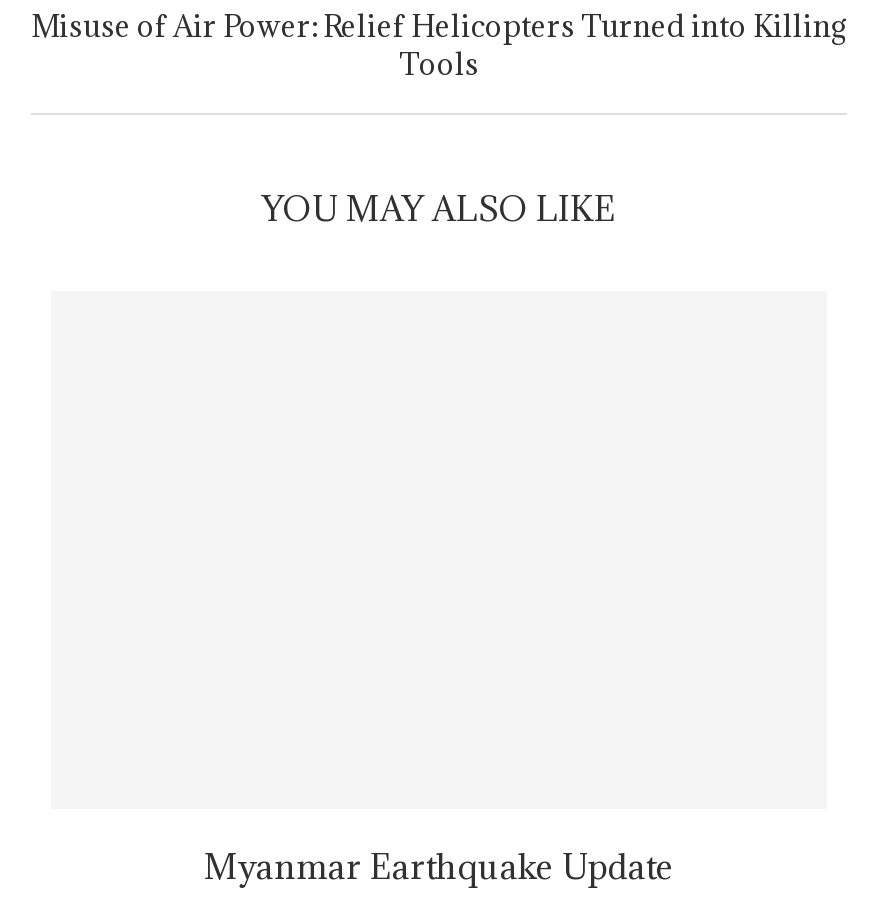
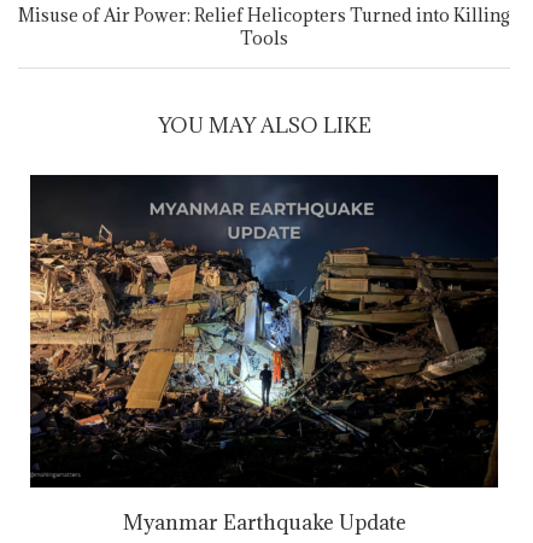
+ [image]
